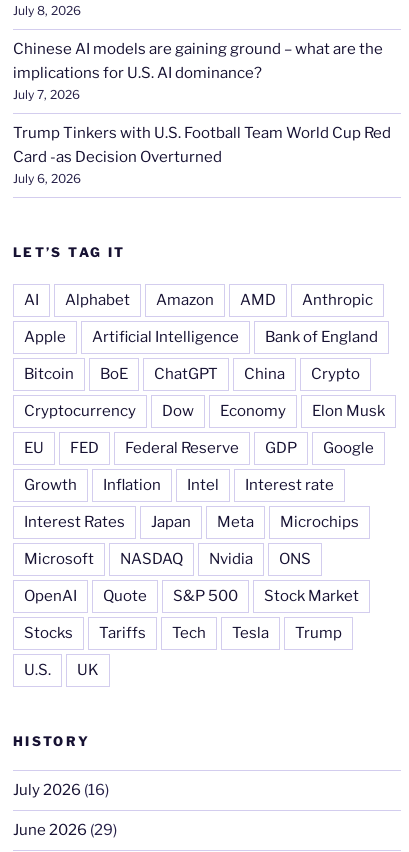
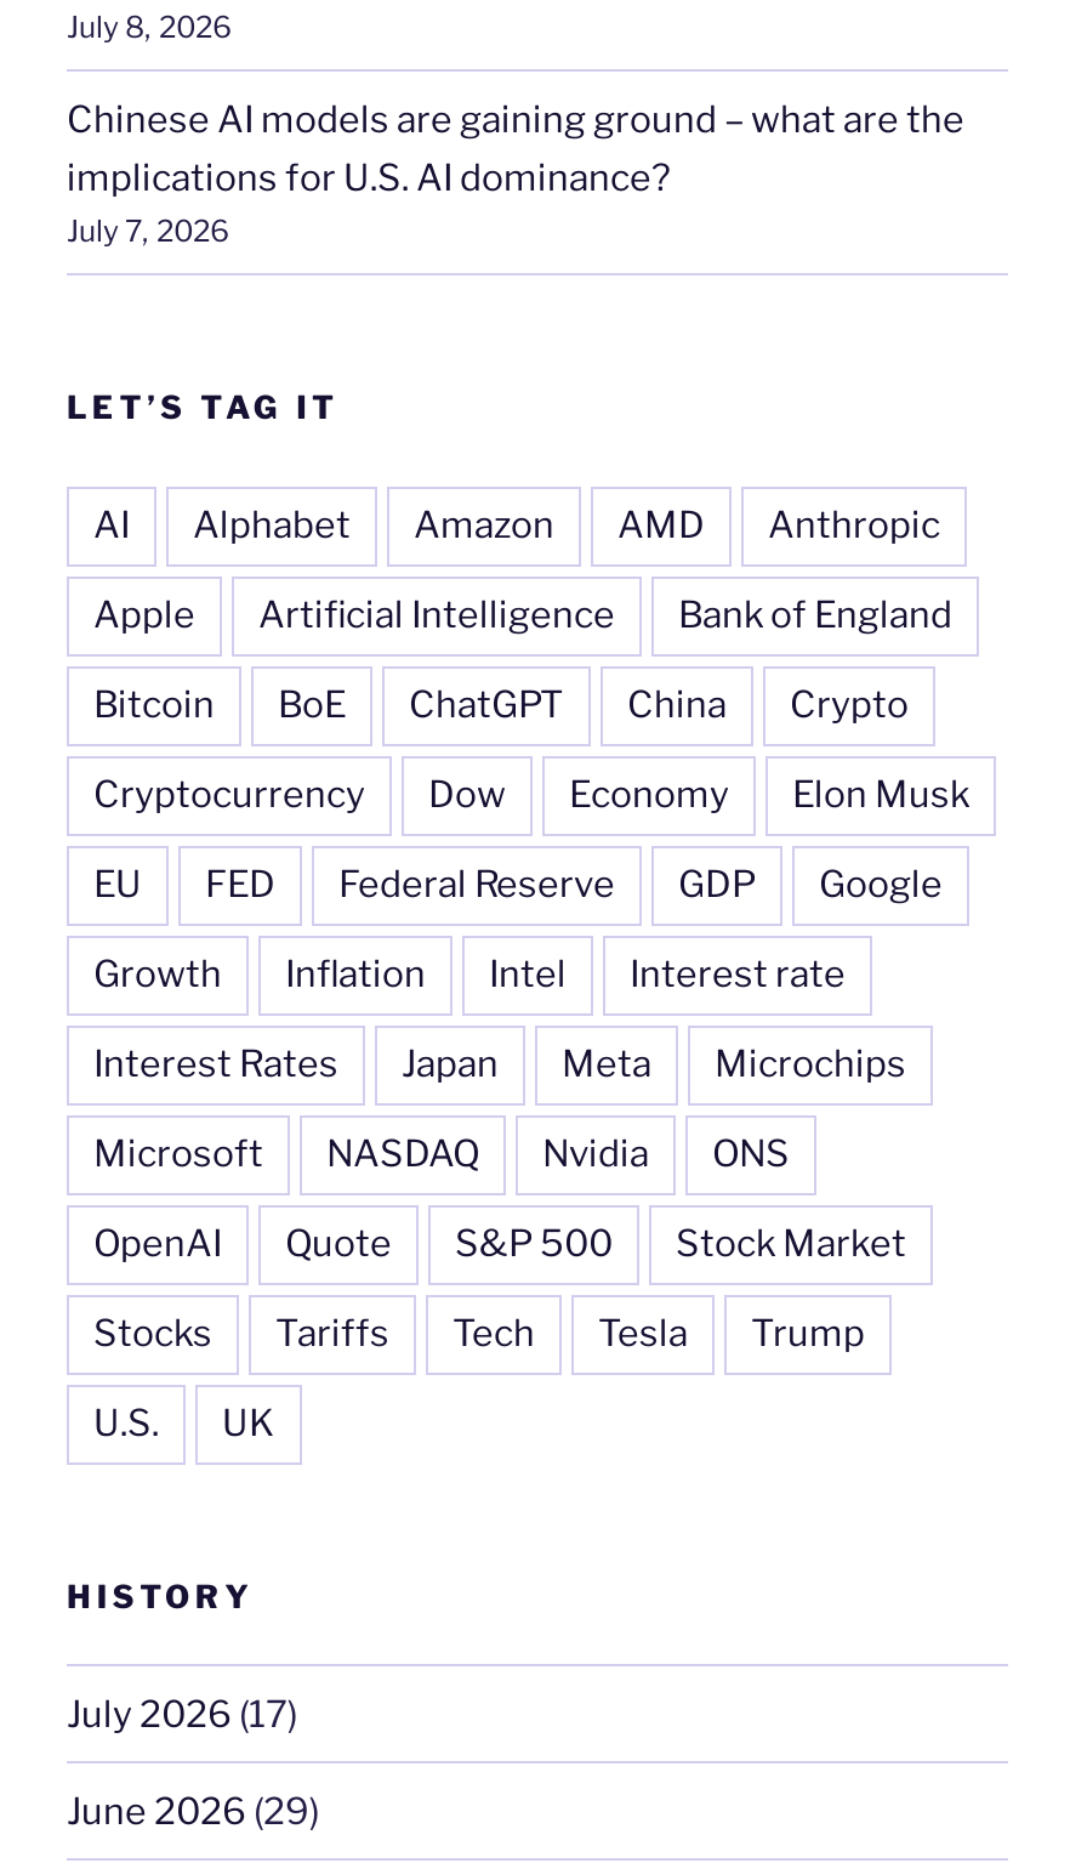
- Trump Tinkers with U.S. Football Team World Cup Red
- Card -as Decision Overturned
- July 6, 2026

- July 2026 (16)
+ July 2026 (17)
